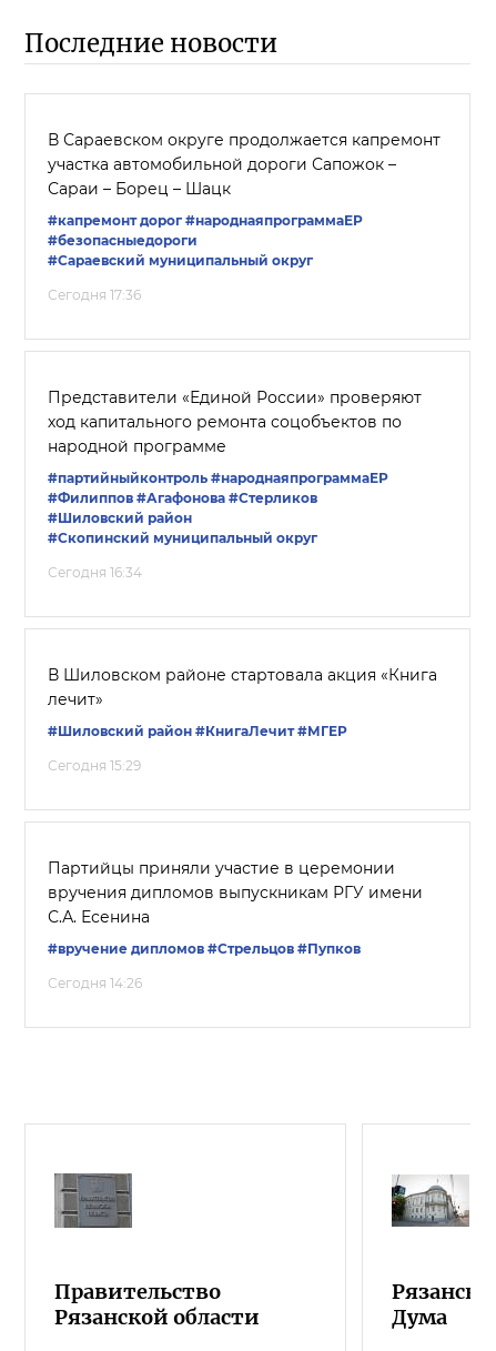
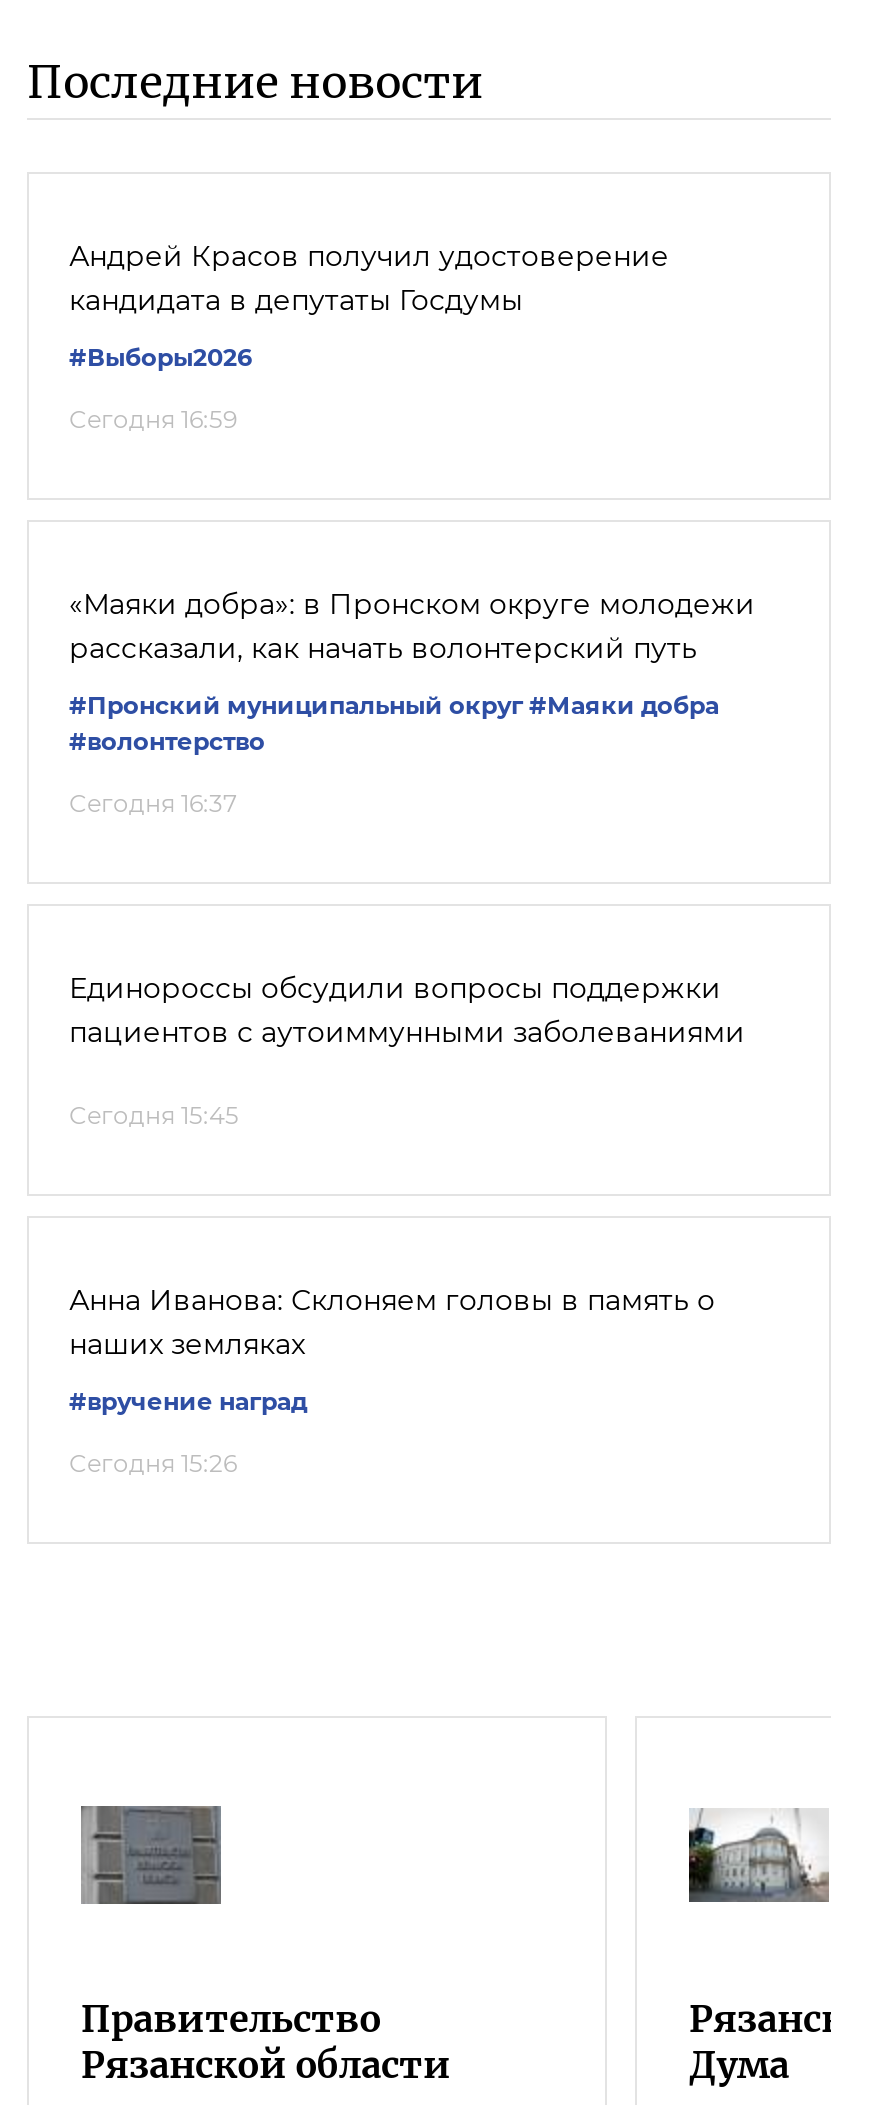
- В Сараевском округе продолжается капремонт
- участка автомобильной дороги Сапожок –
- Сараи – Борец – Шацк
- #капремонт дорог #народнаяпрограммаЕР
- #безопасныедороги
- #Сараевский муниципальный округ
- Сегодня 17:36
+ Андрей Красов получил удостоверение
+ кандидата в депутаты Госдумы
+ #Выборы2026
+ Сегодня 16:59

- Представители «Единой России» проверяют
- ход капитального ремонта соцобъектов по
- народной программе
- #партийныйконтроль #народнаяпрограммаЕР
- #Филиппов #Агафонова #Стерликов
- #Шиловский район
- #Скопинский муниципальный округ
- Сегодня 16:34
+ «Маяки добра»: в Пронском округе молодежи
+ рассказали, как начать волонтерский путь
+ #Пронский муниципальный округ #Маяки добра
+ #волонтерство
+ Сегодня 16:37

- В Шиловском районе стартовала акция «Книга
- лечит»
- #Шиловский район #КнигаЛечит #МГЕР
- Сегодня 15:29
+ Единороссы обсудили вопросы поддержки
+ пациентов с аутоиммунными заболеваниями
+ Сегодня 15:45

- Партийцы приняли участие в церемонии
- вручения дипломов выпускникам РГУ имени
- С.А. Есенина
- #вручение дипломов #Стрельцов #Пупков
- Сегодня 14:26
+ Анна Иванова: Склоняем головы в память о
+ наших земляках
+ #вручение наград
+ Сегодня 15:26
